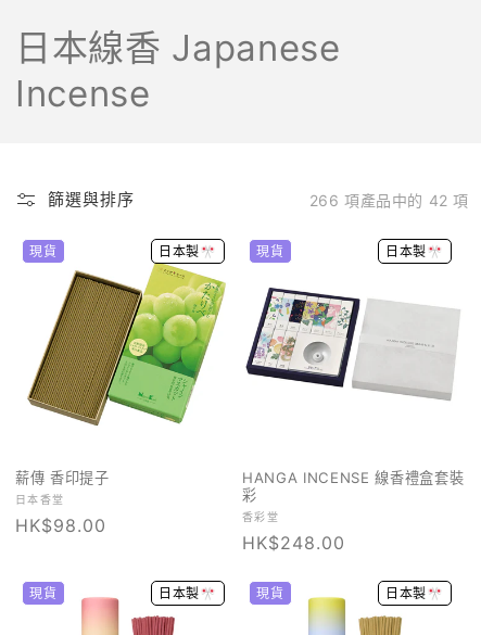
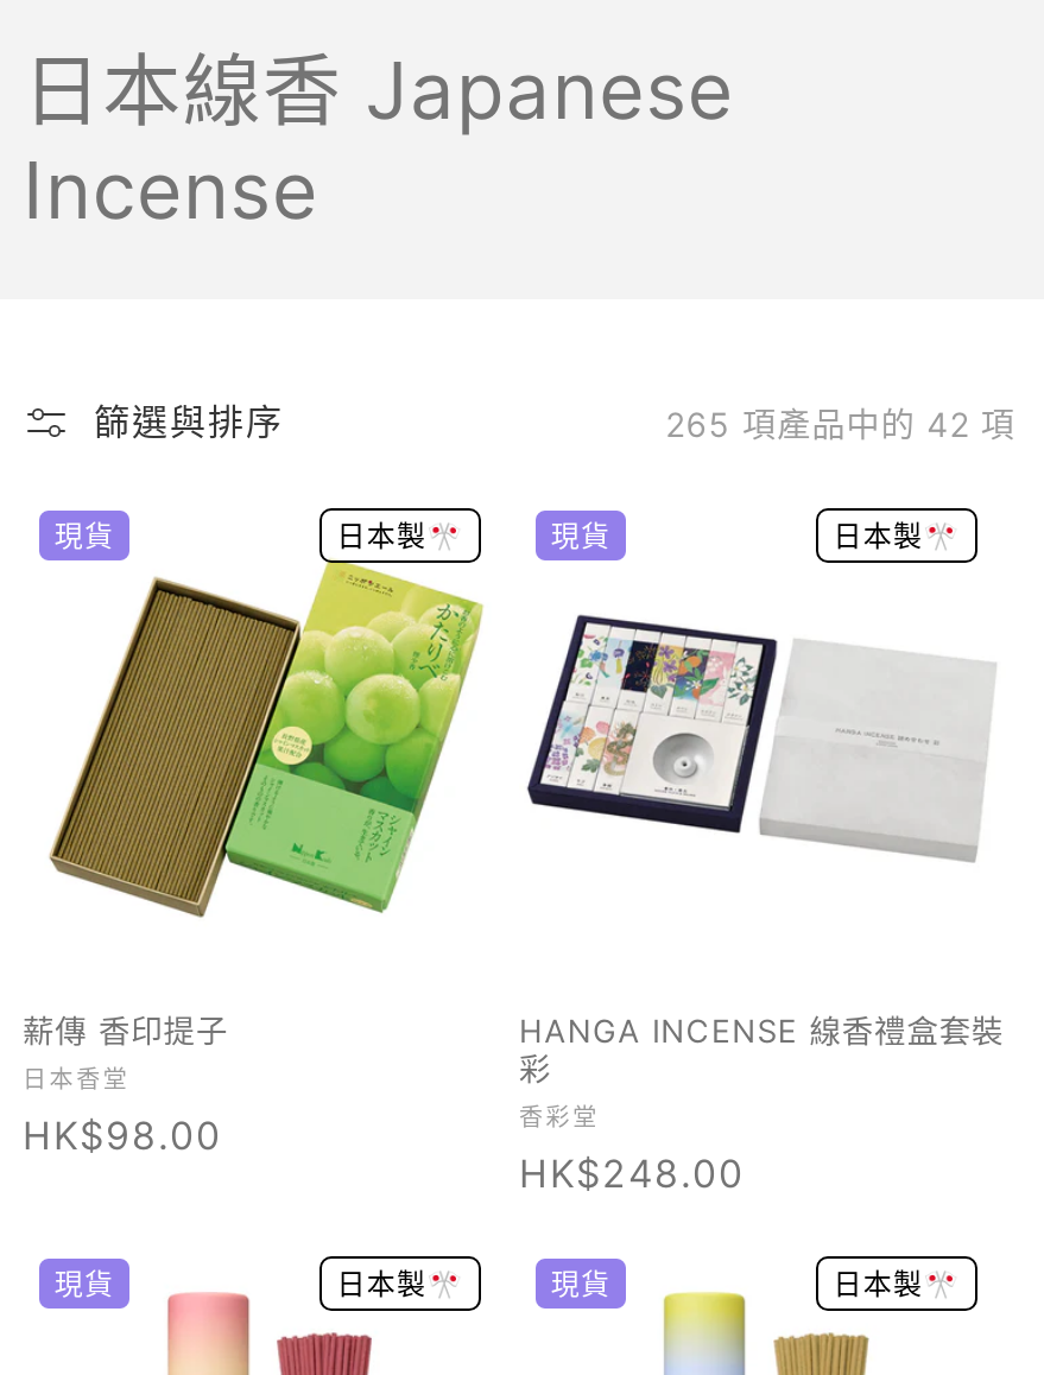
- 266 項產品中的 42 項
+ 265 項產品中的 42 項
